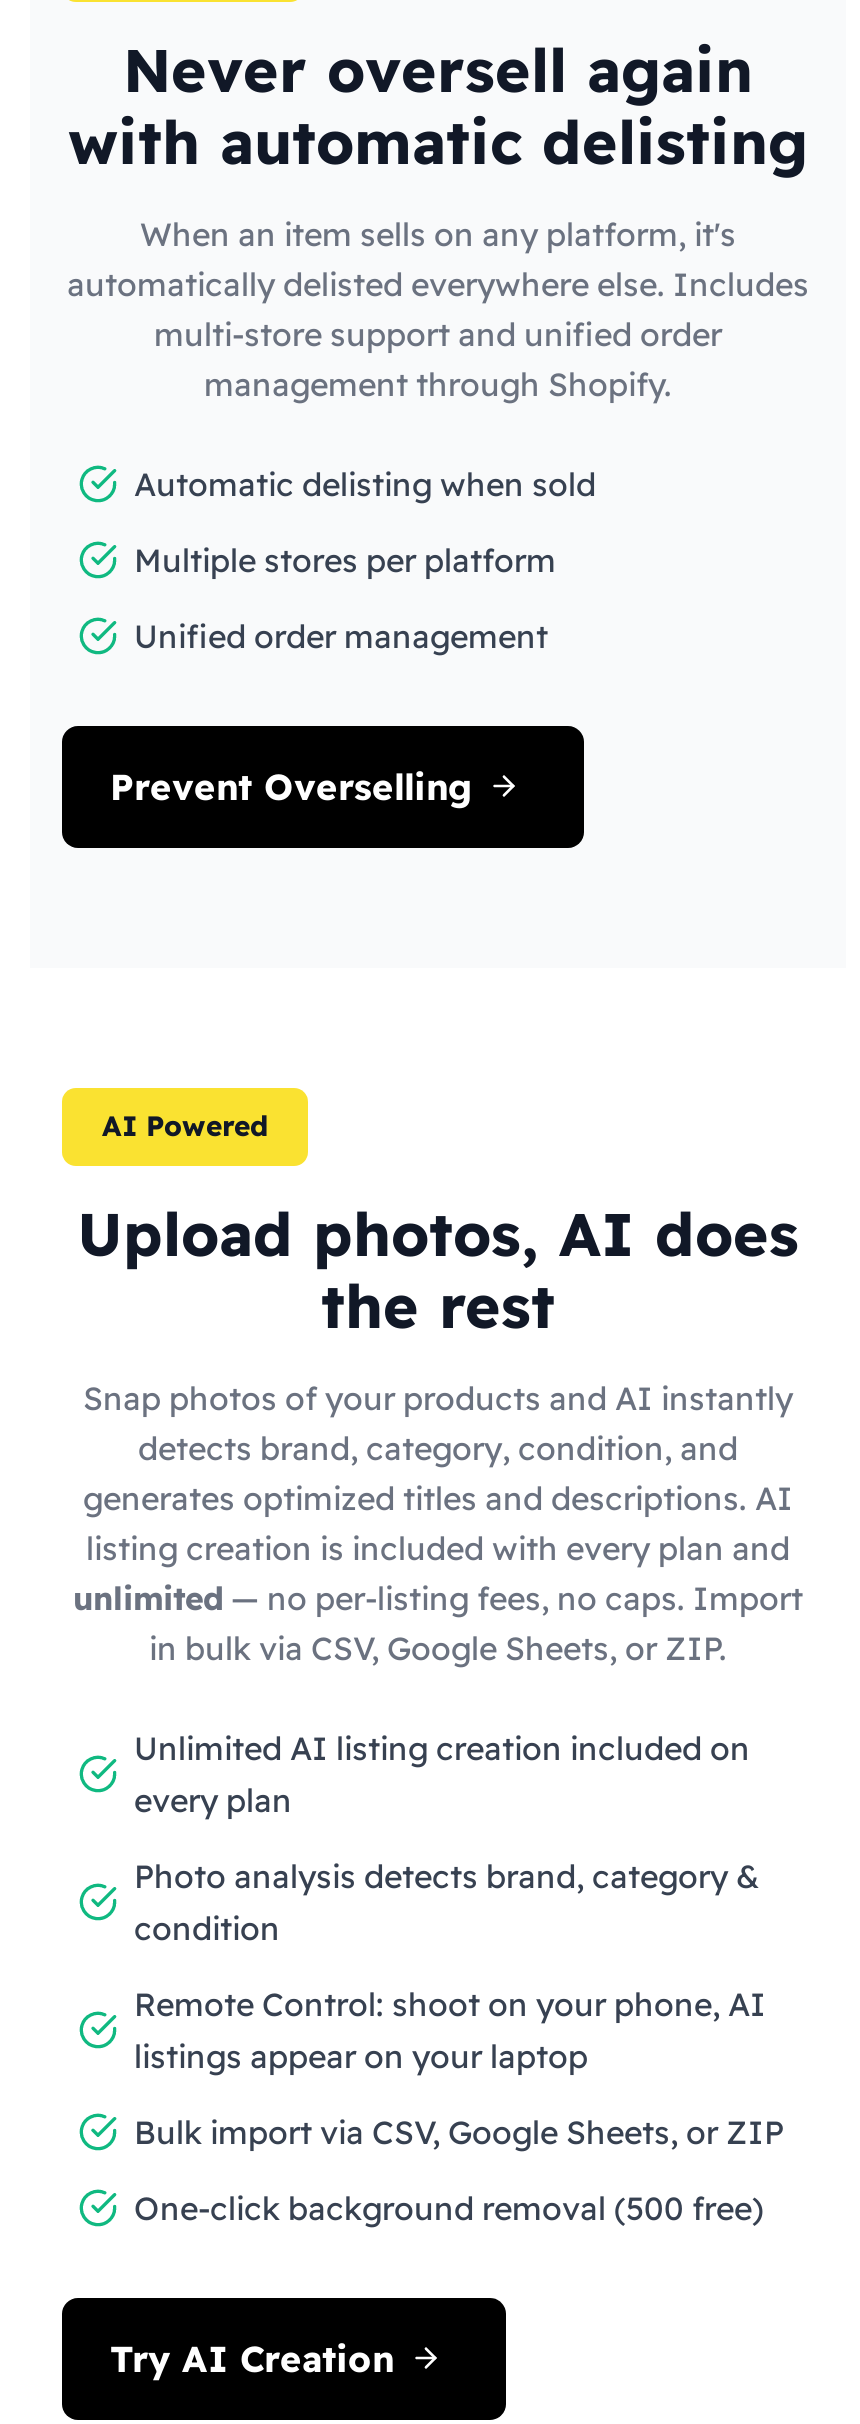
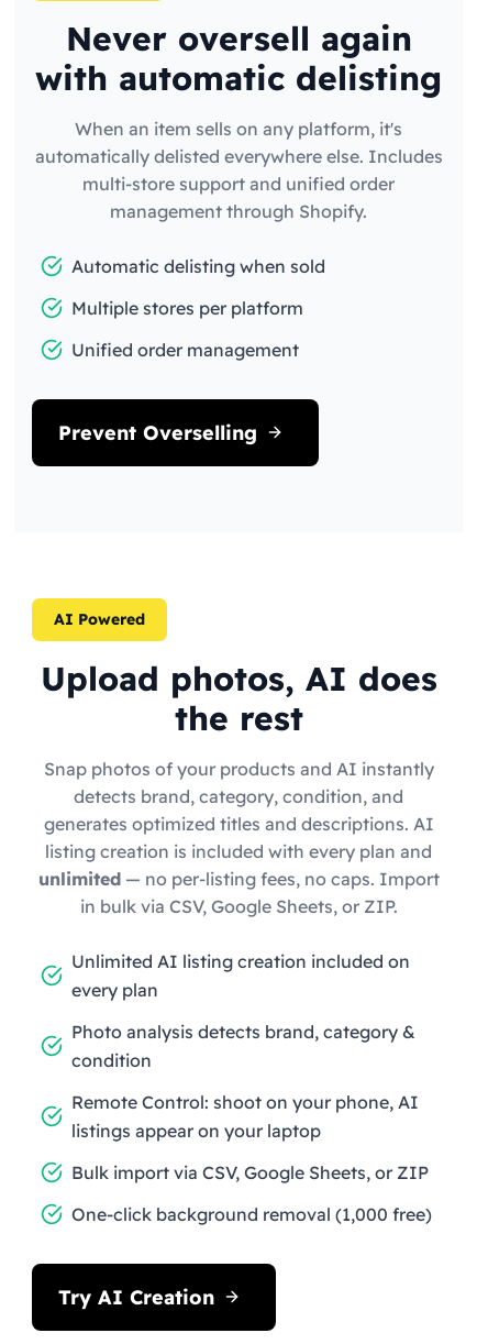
- One-click background removal (500 free)
+ One-click background removal (1,000 free)
